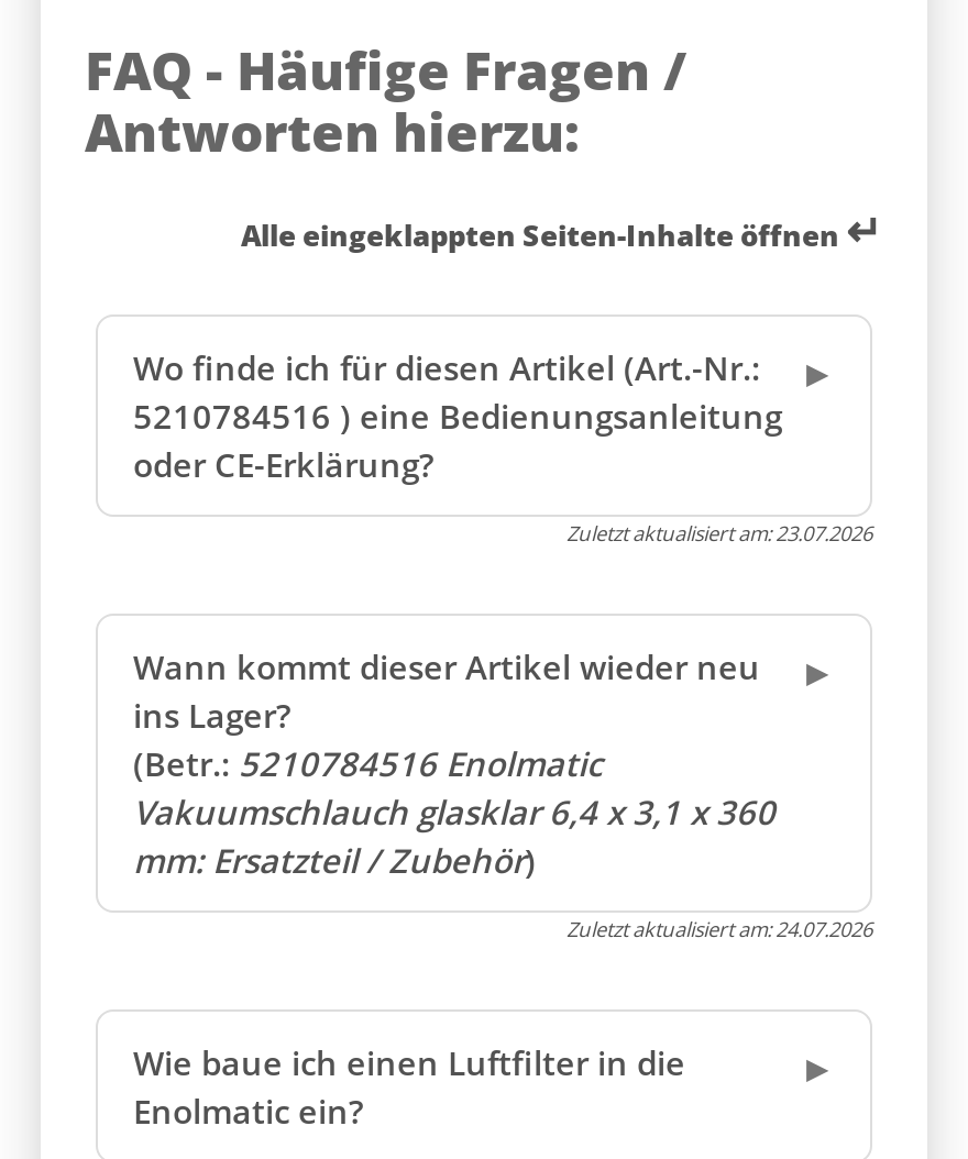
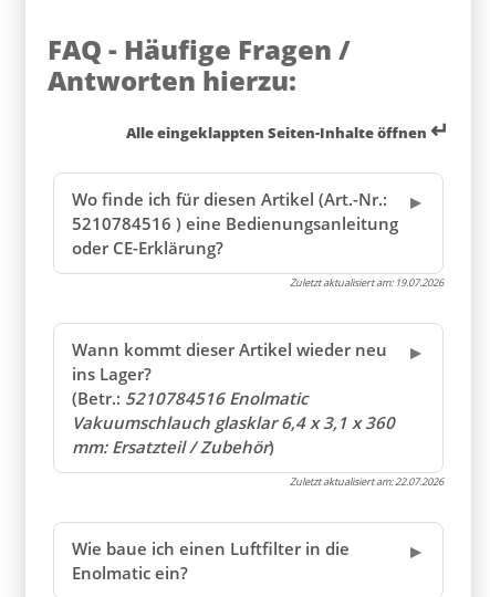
- Zuletzt aktualisiert am:23.07.2026
+ Zuletzt aktualisiert am:19.07.2026

- Zuletzt aktualisiert am:24.07.2026
+ Zuletzt aktualisiert am:22.07.2026
